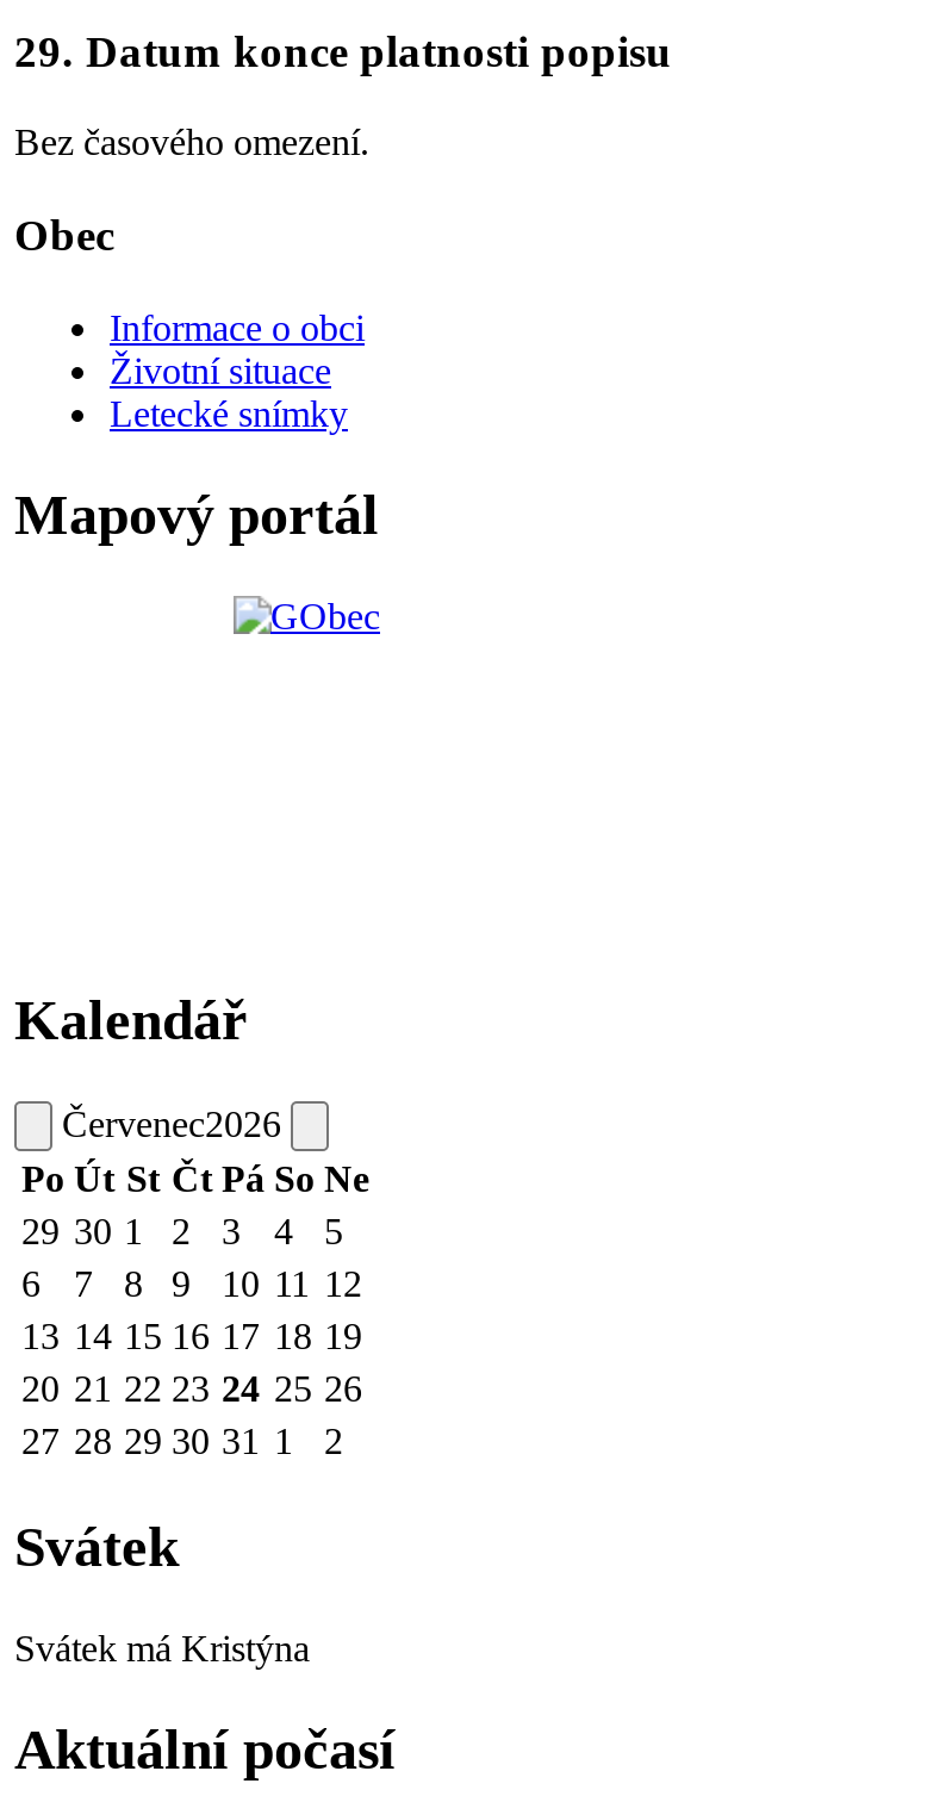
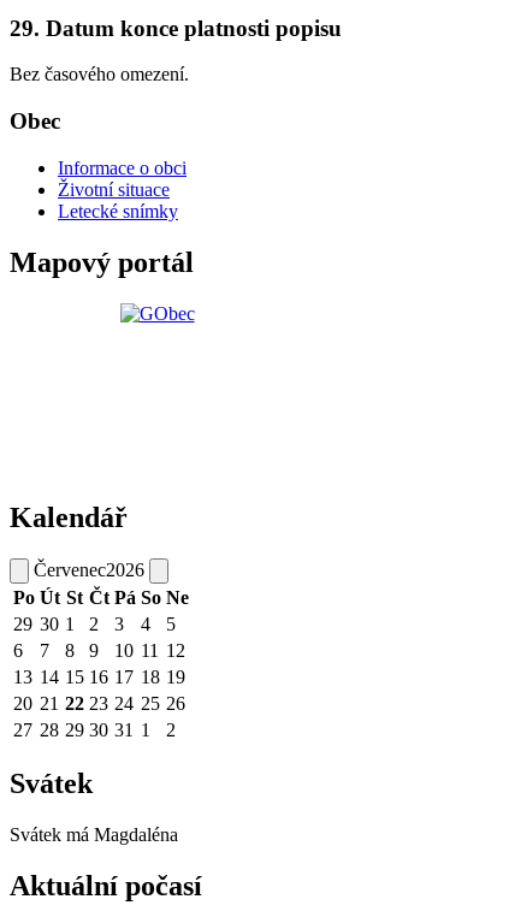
- Svátek má Kristýna
+ Svátek má Magdaléna
